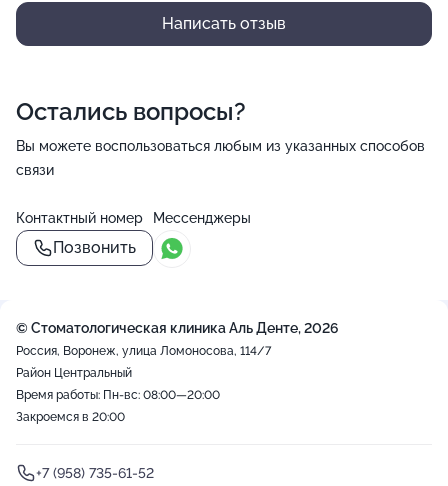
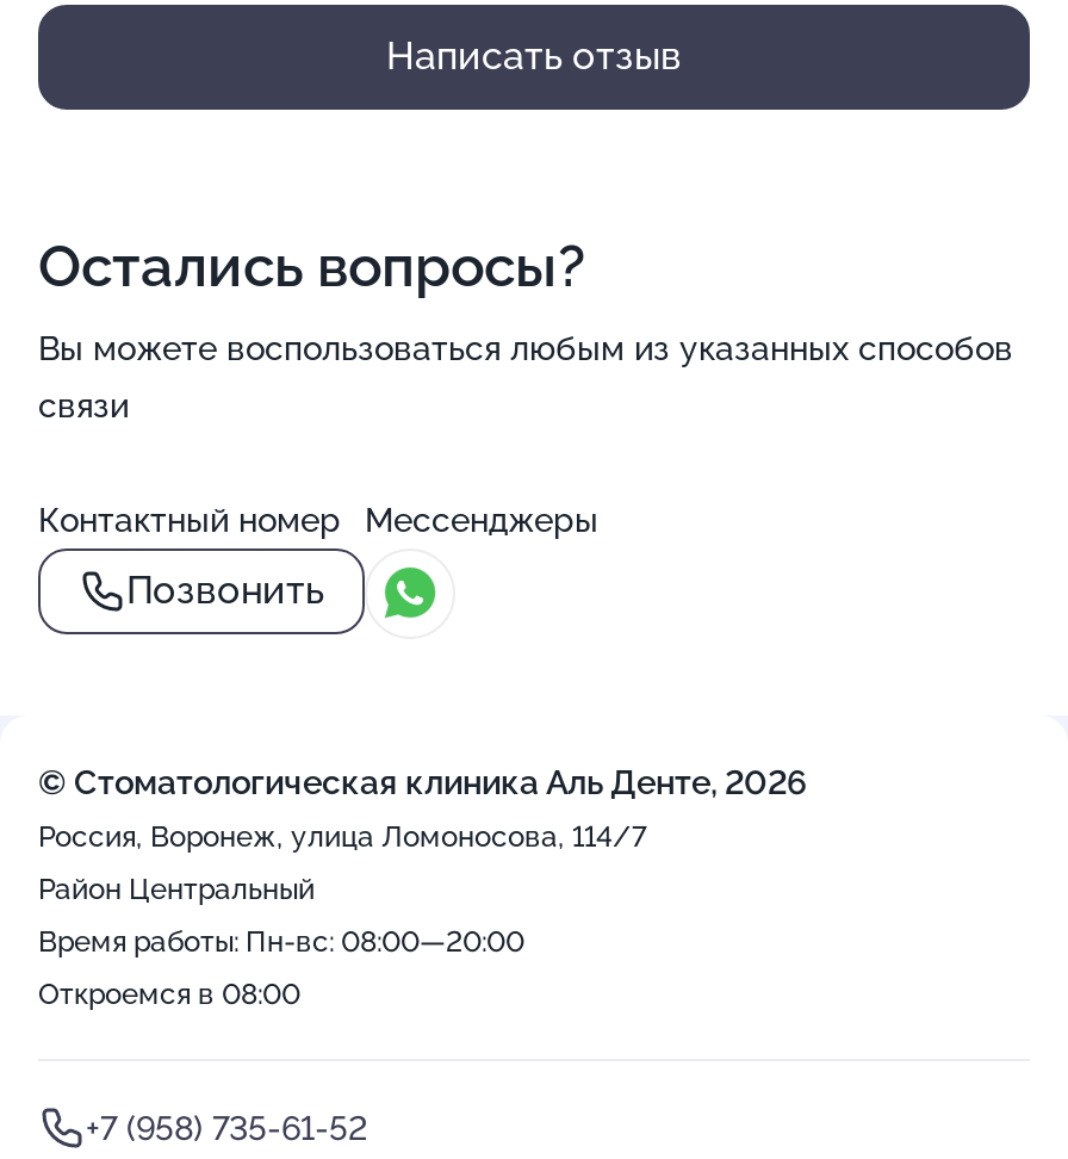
- Закроемся в 20:00
+ Откроемся в 08:00
